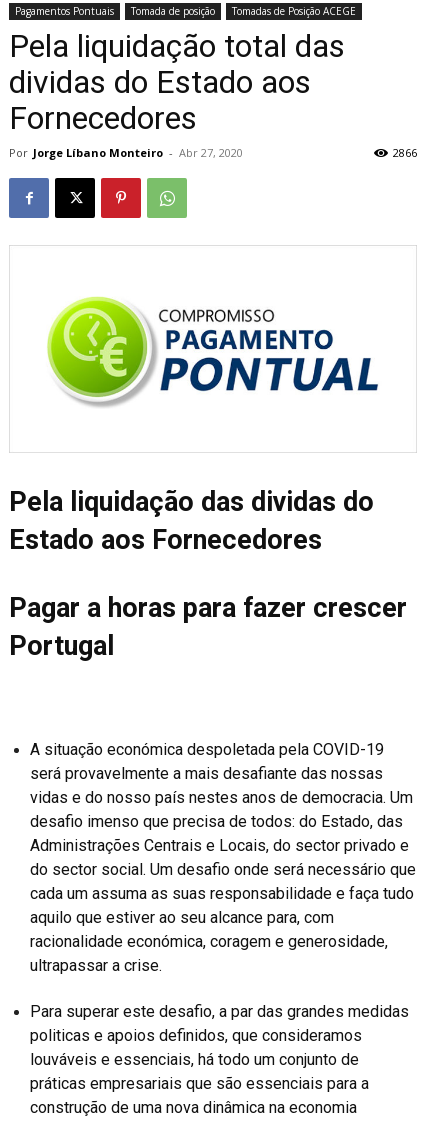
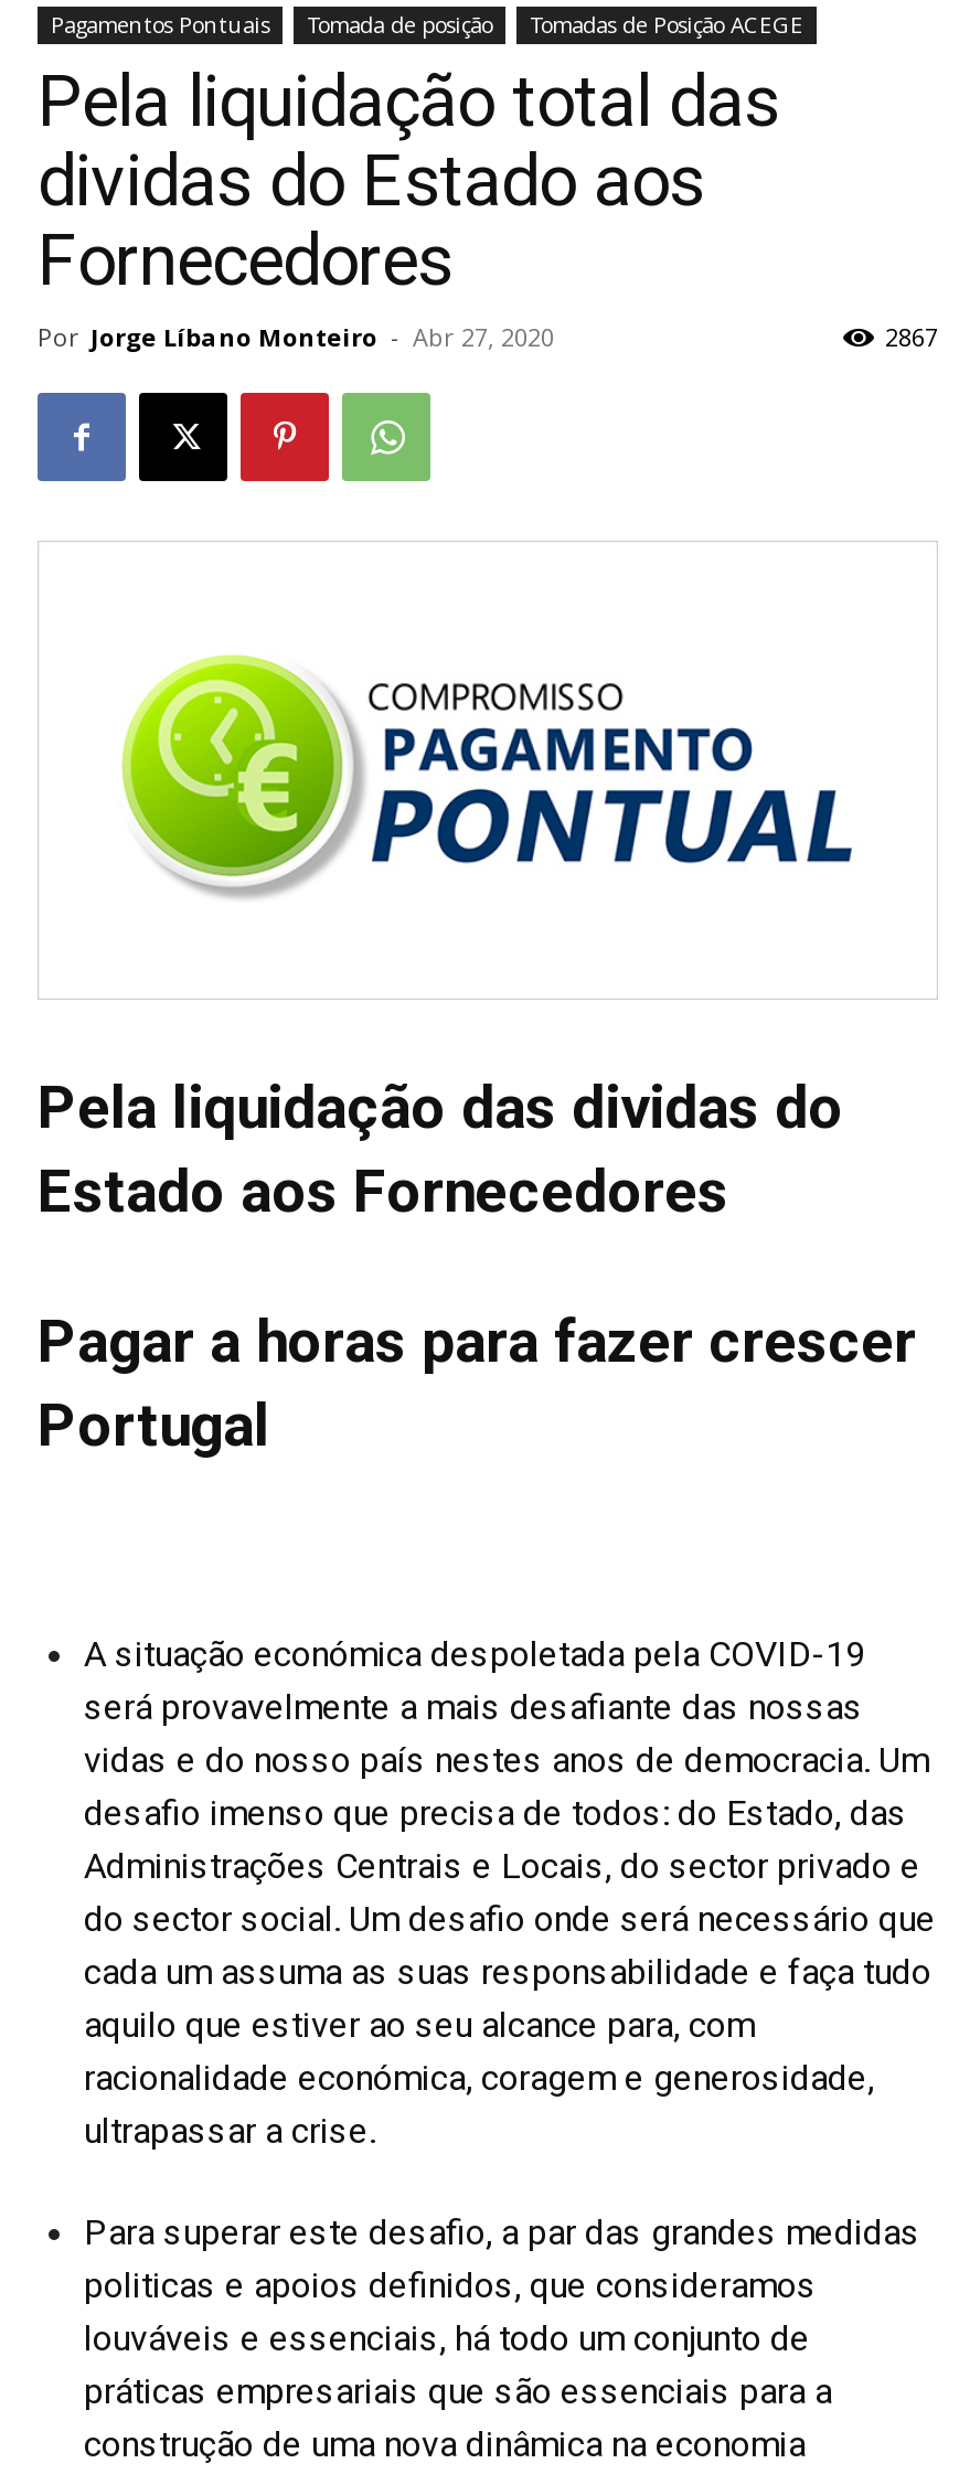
- 2866
+ 2867
